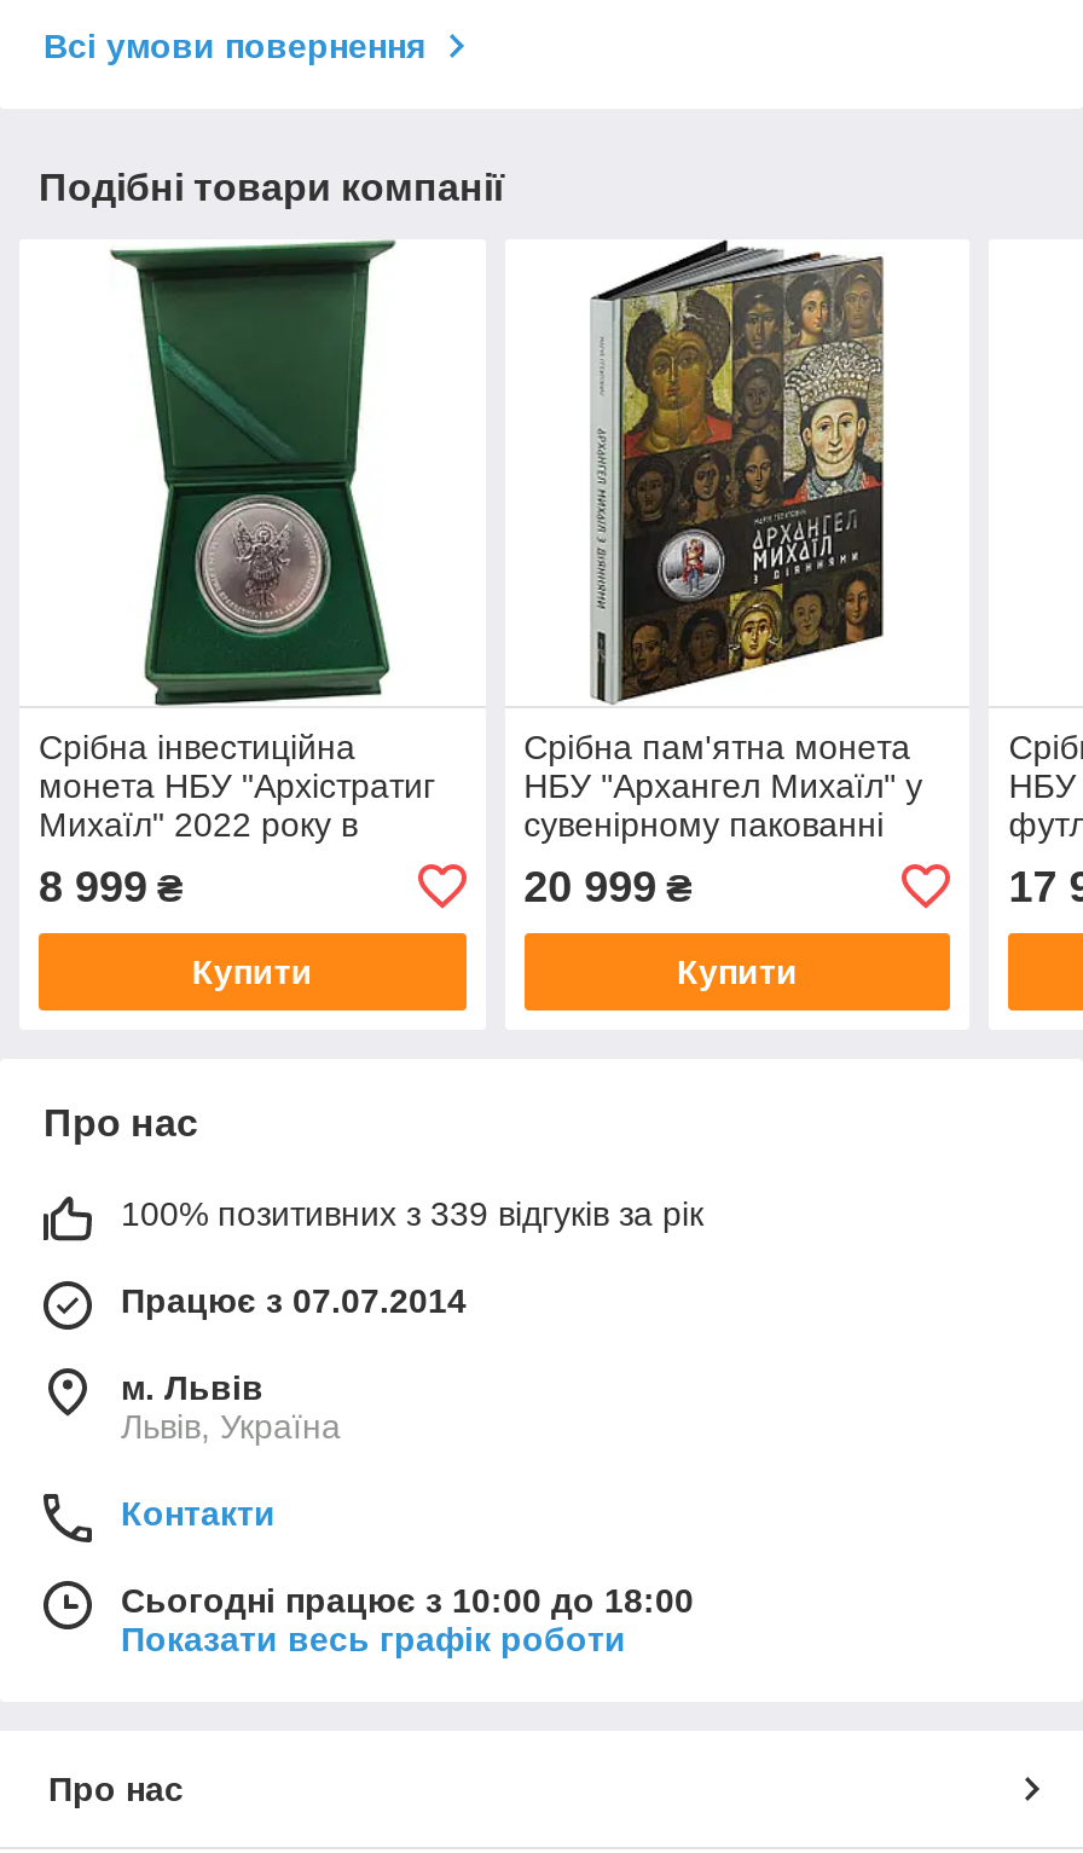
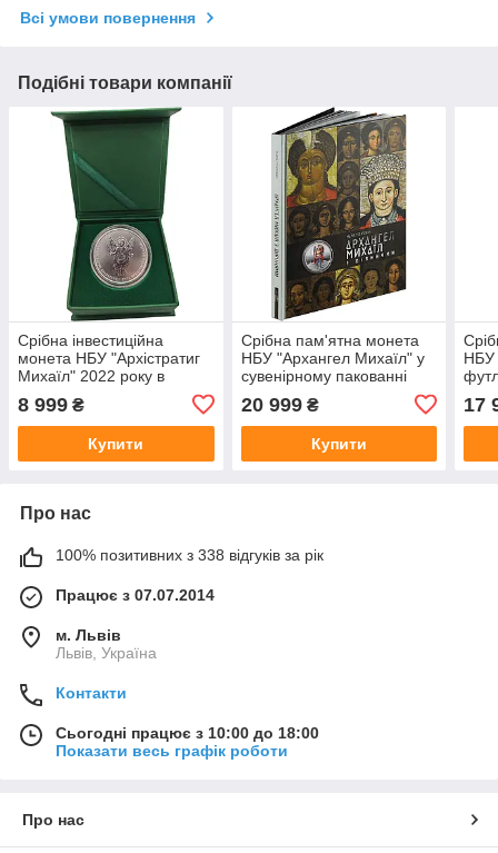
- 100% позитивних з 339 відгуків за рік
+ 100% позитивних з 338 відгуків за рік
